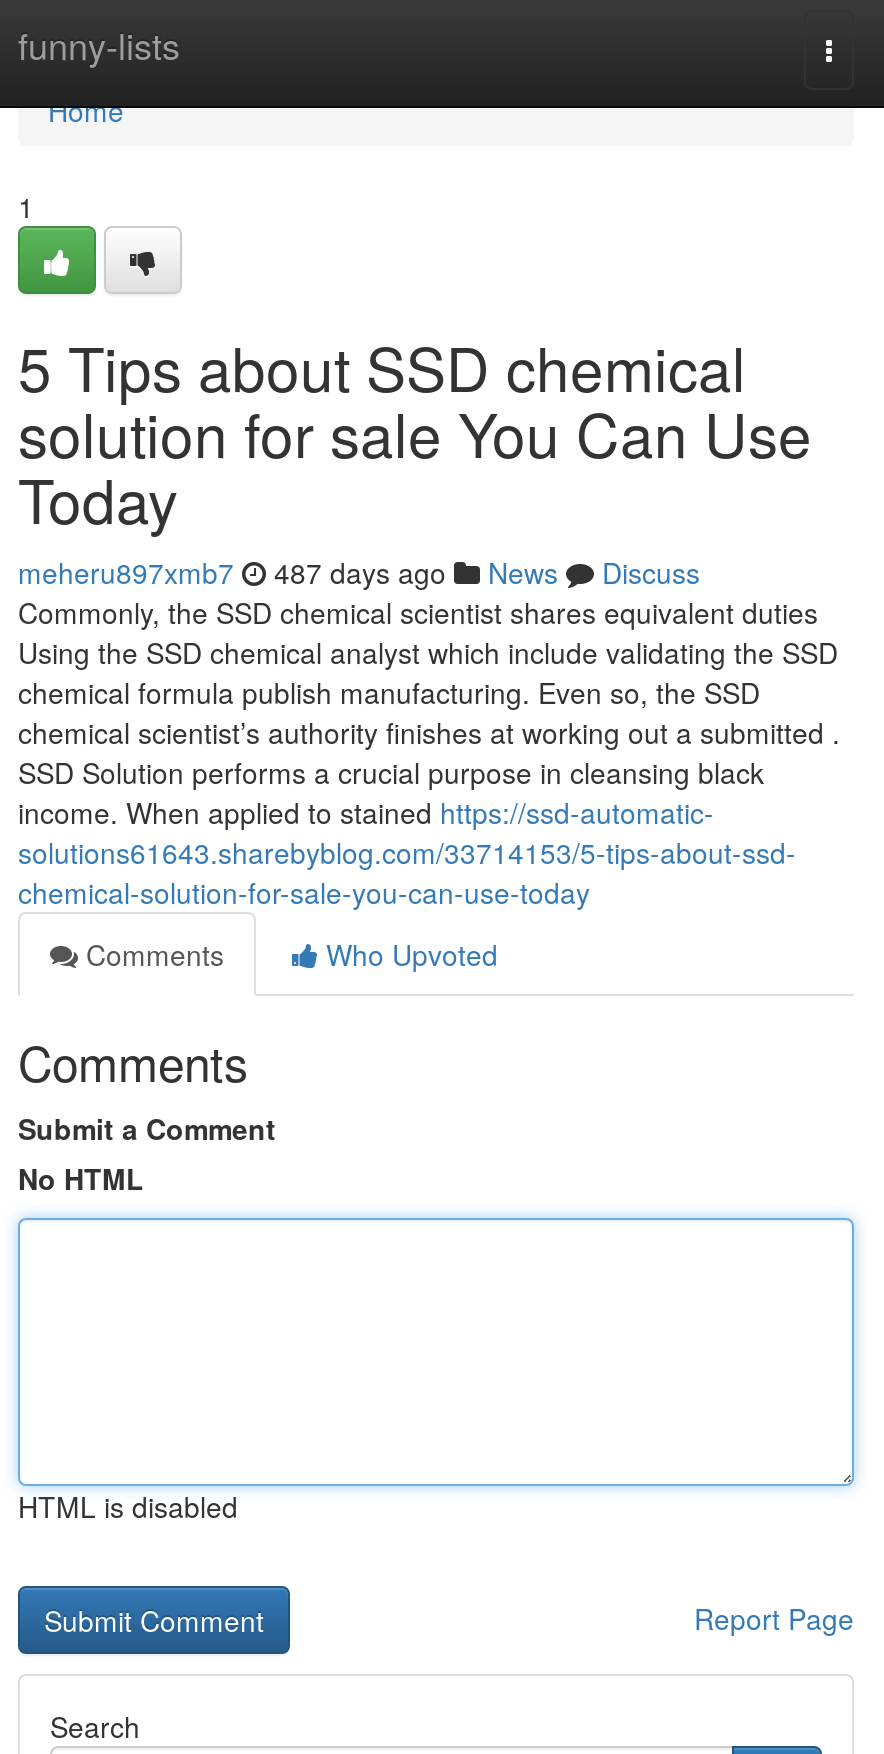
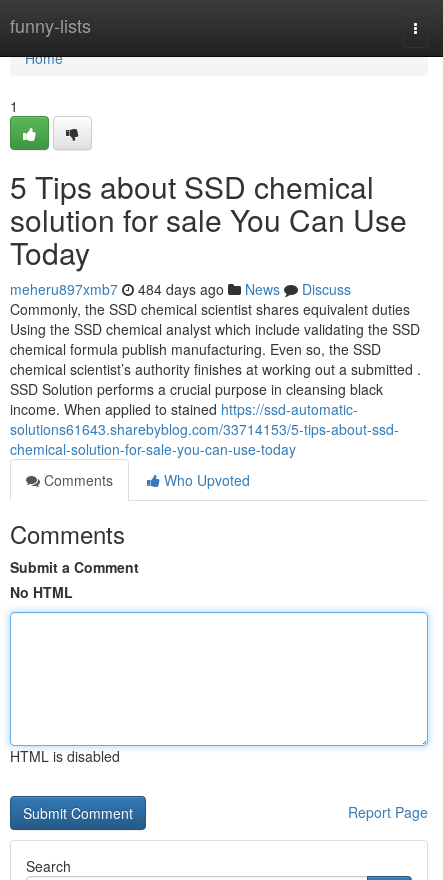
- meheru897xmb7 487 days ago News Discuss
+ meheru897xmb7 484 days ago News Discuss
